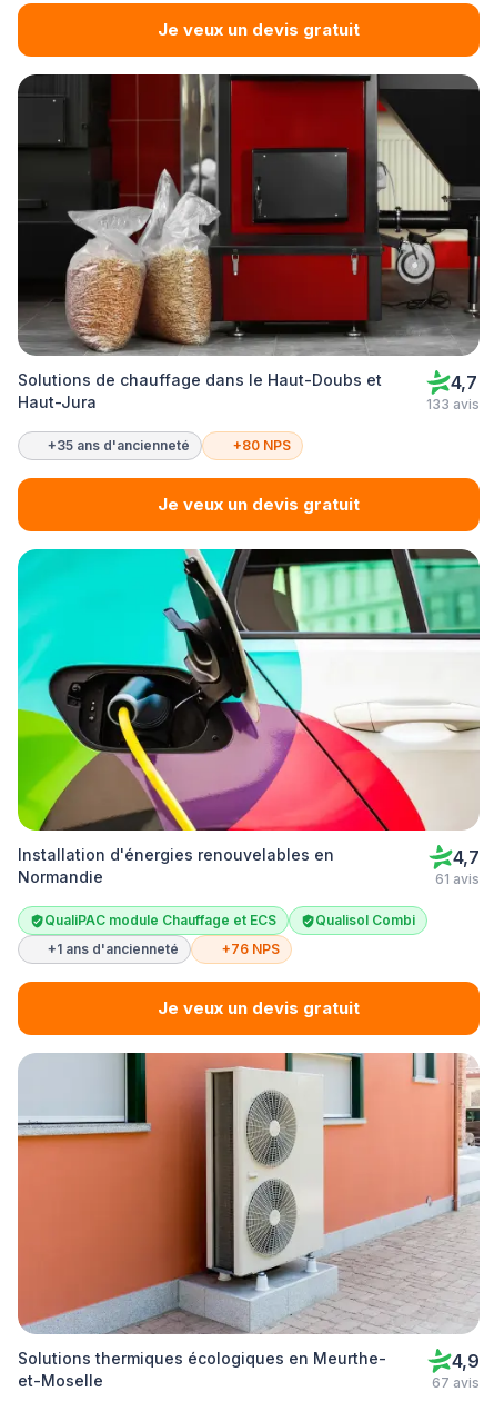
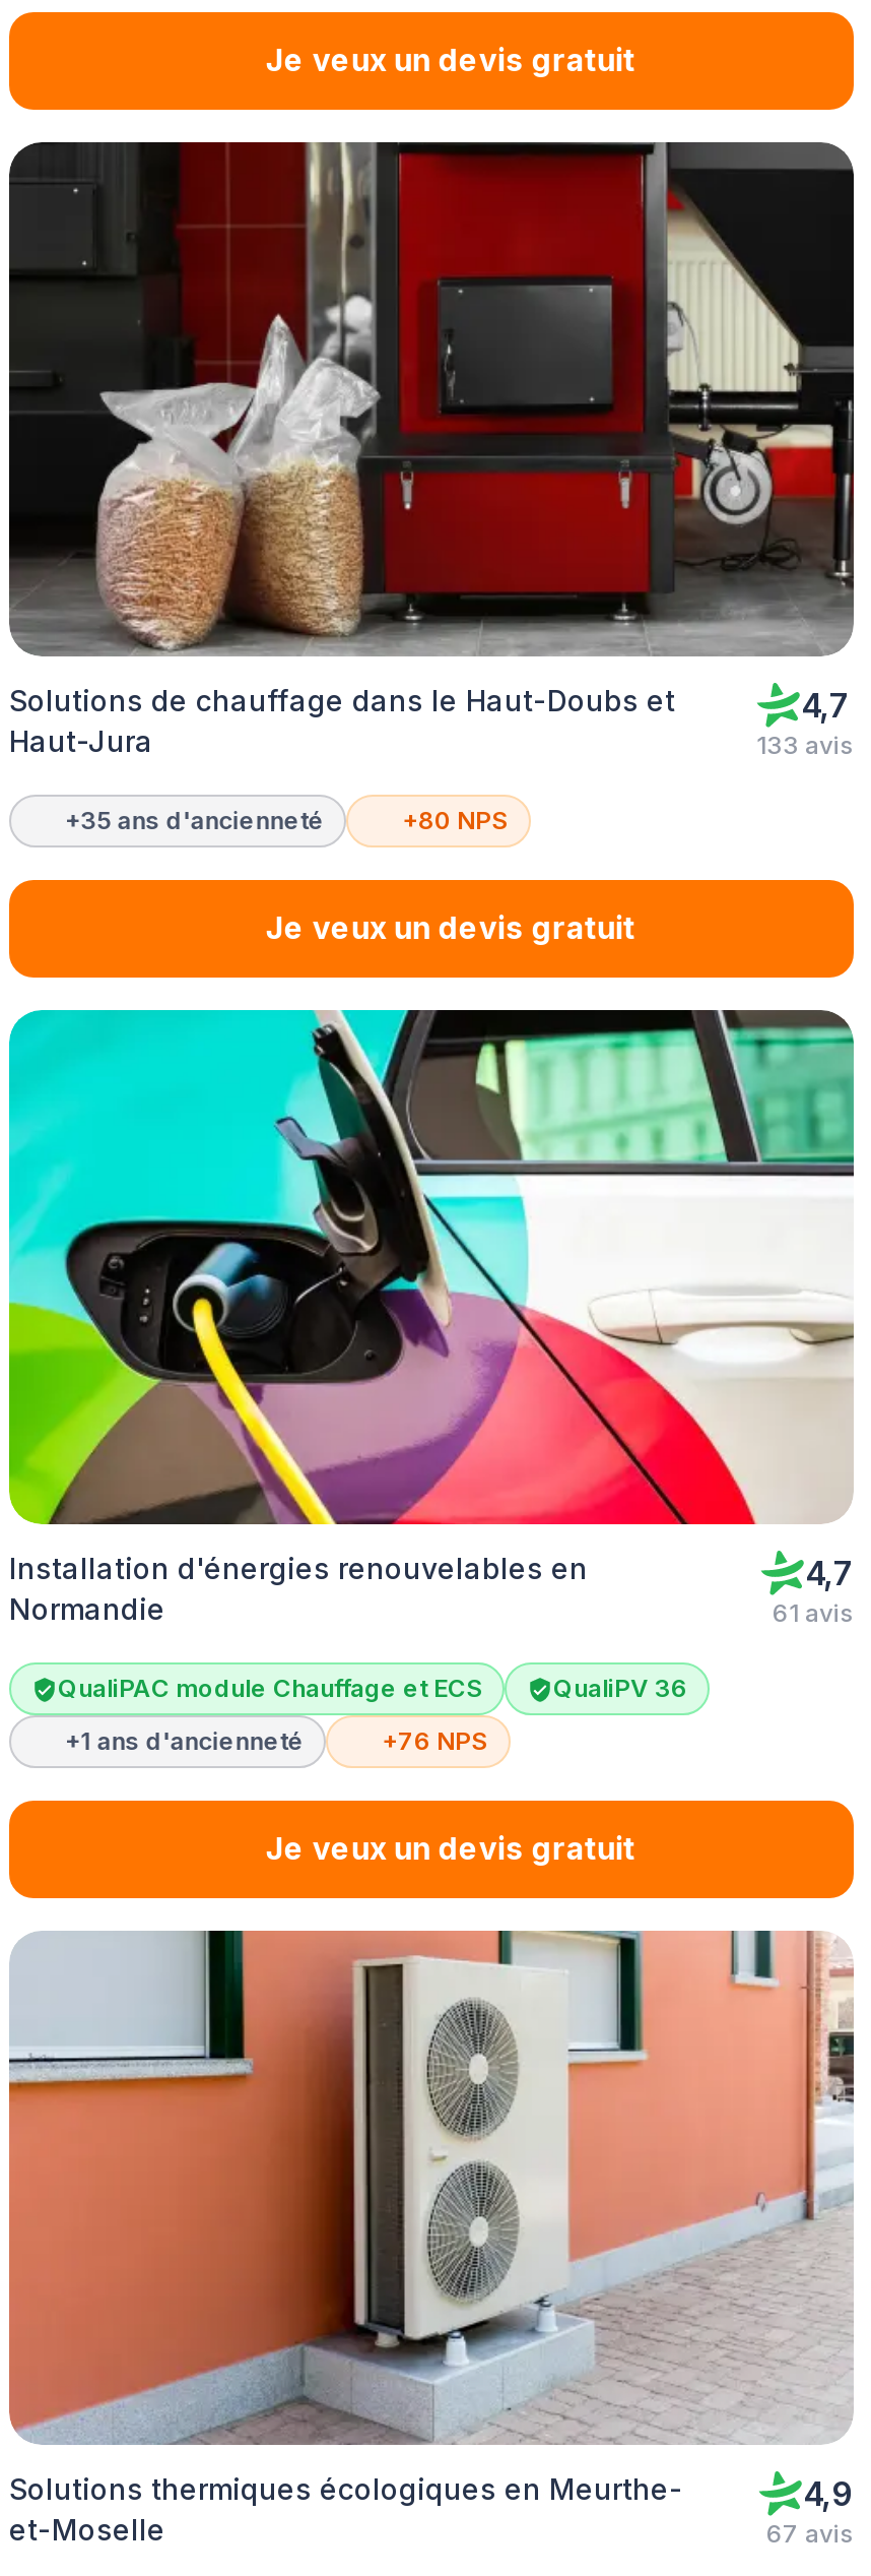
- Qualisol Combi
+ QualiPV 36
